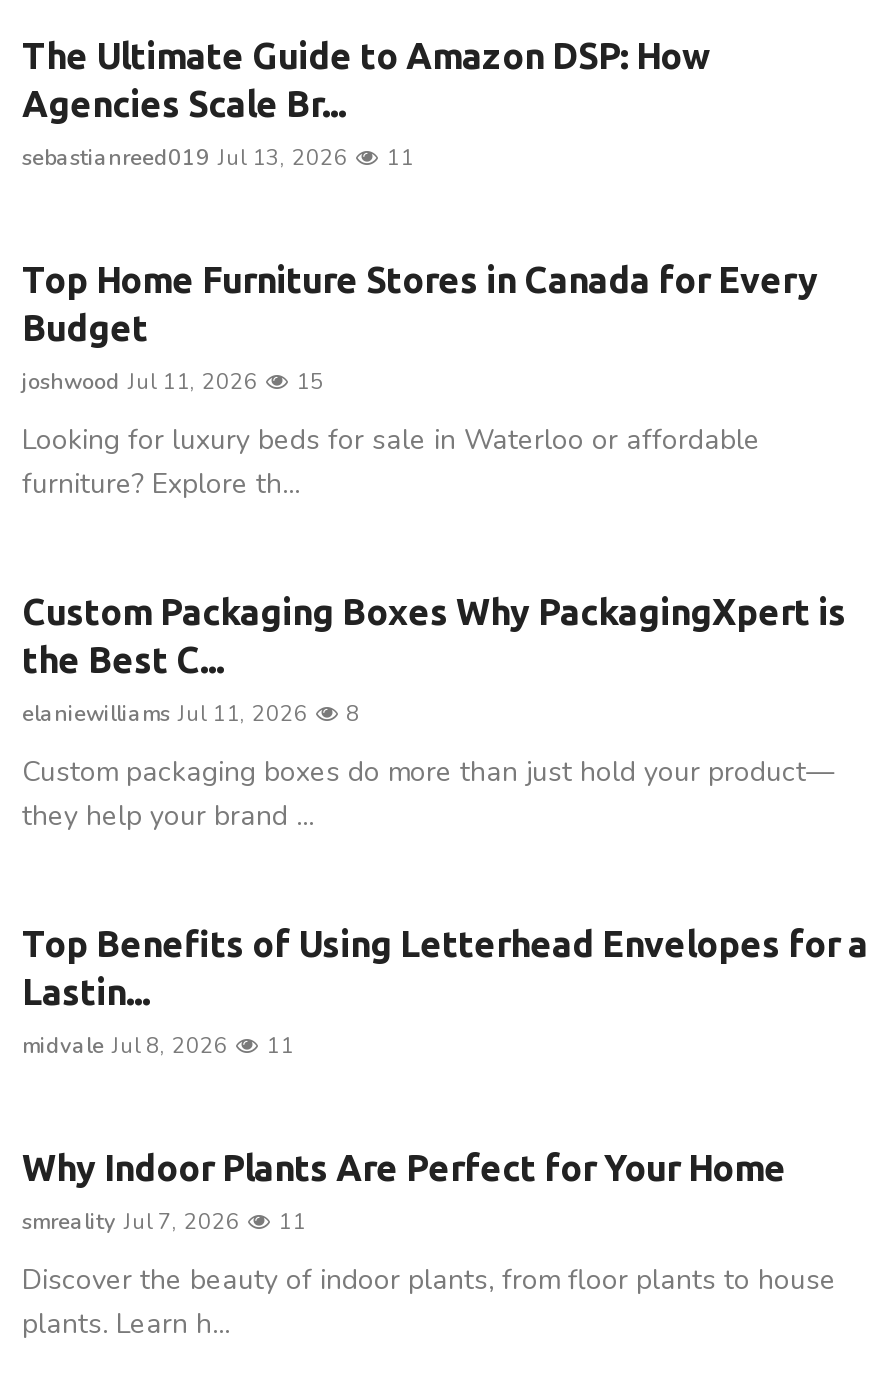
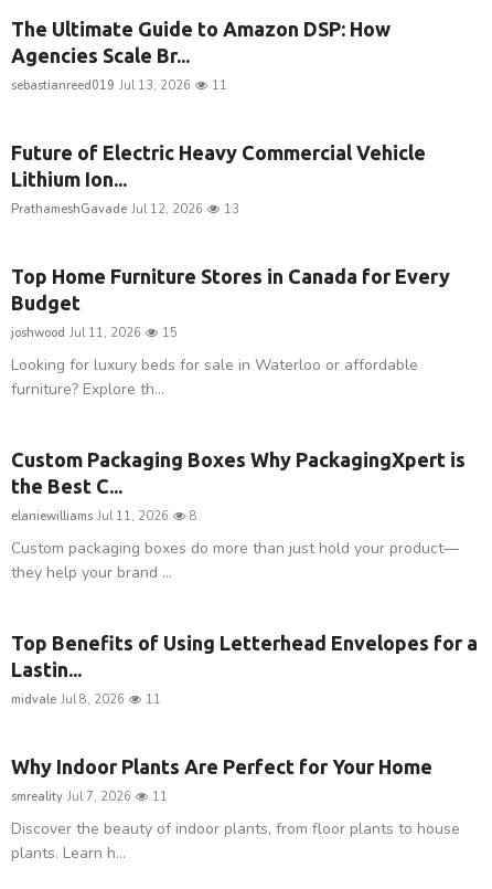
+ Future of Electric Heavy Commercial Vehicle
+ Lithium Ion...
+ PrathameshGavade Jul 12, 2026
+ 13
